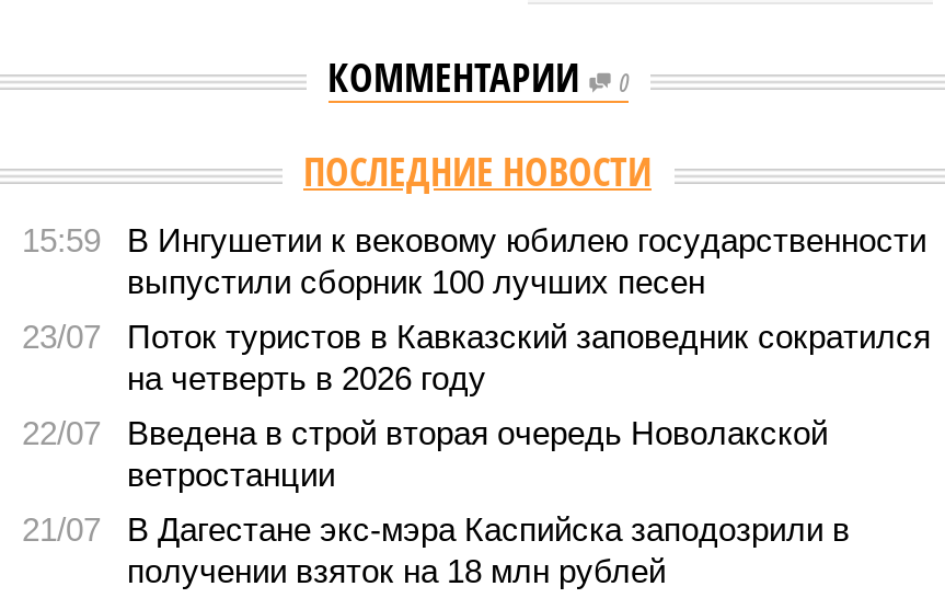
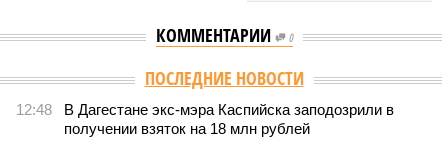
- 15:59
- В Ингушетии к вековому юбилею государственности
- выпустили сборник 100 лучших песен
- 23/07
- Поток туристов в Кавказский заповедник сократился
- на четверть в 2026 году
- 22/07
- Введена в строй вторая очередь Новолакской
- ветростанции
- 21/07
+ 12:48
